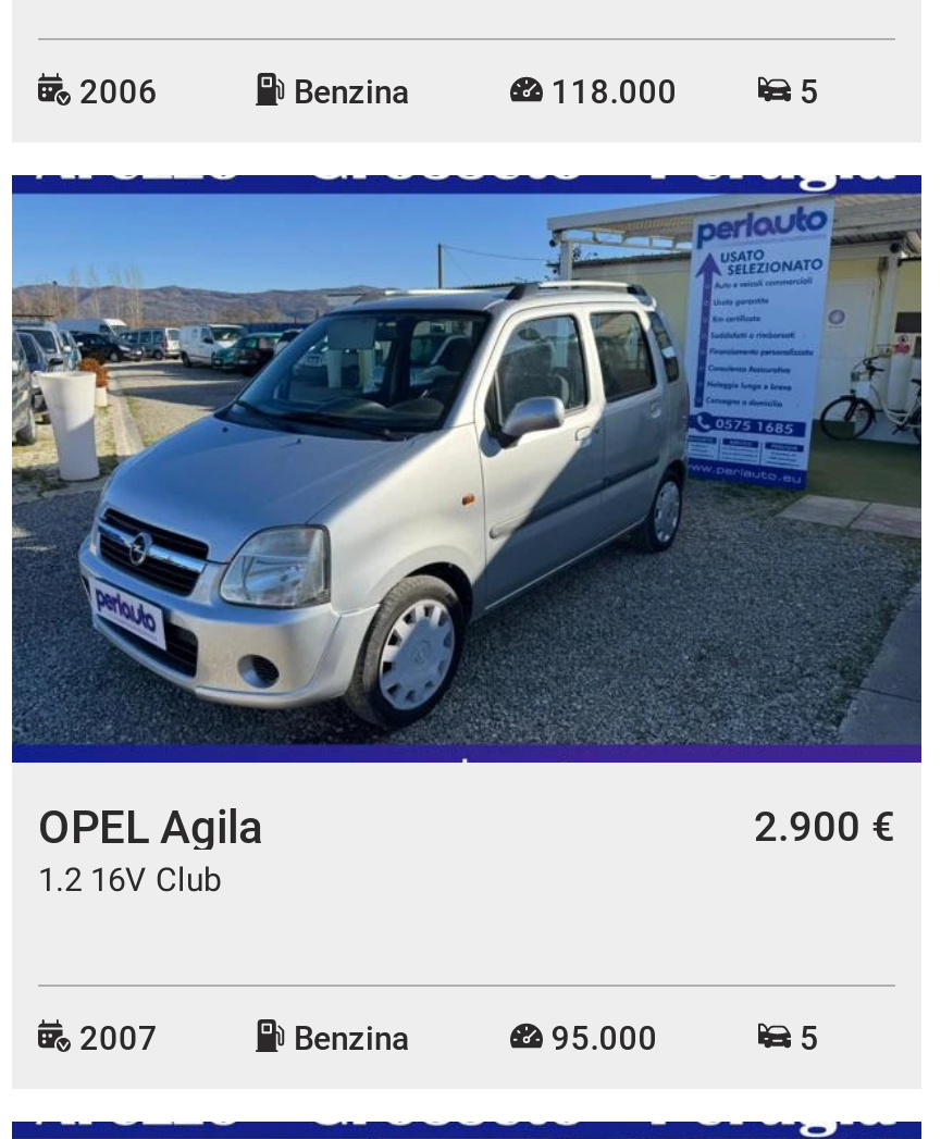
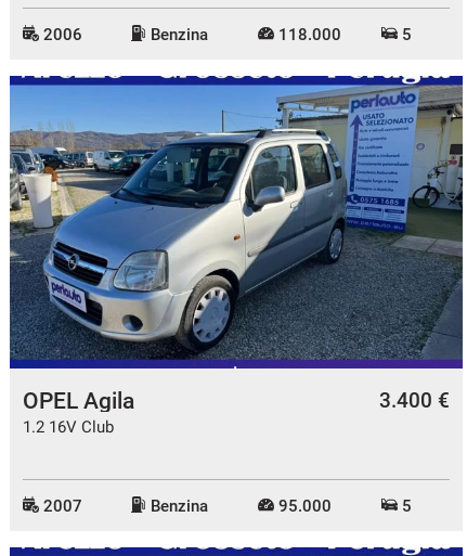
- 2.900 €
+ 3.400 €
